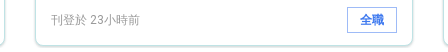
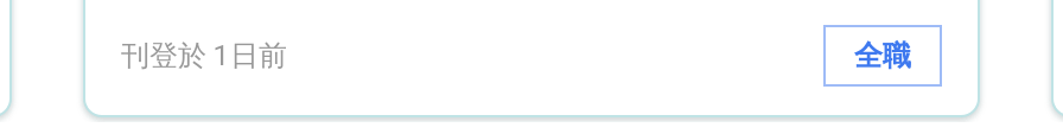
- 刊登於 23小時前
+ 刊登於 1日前
